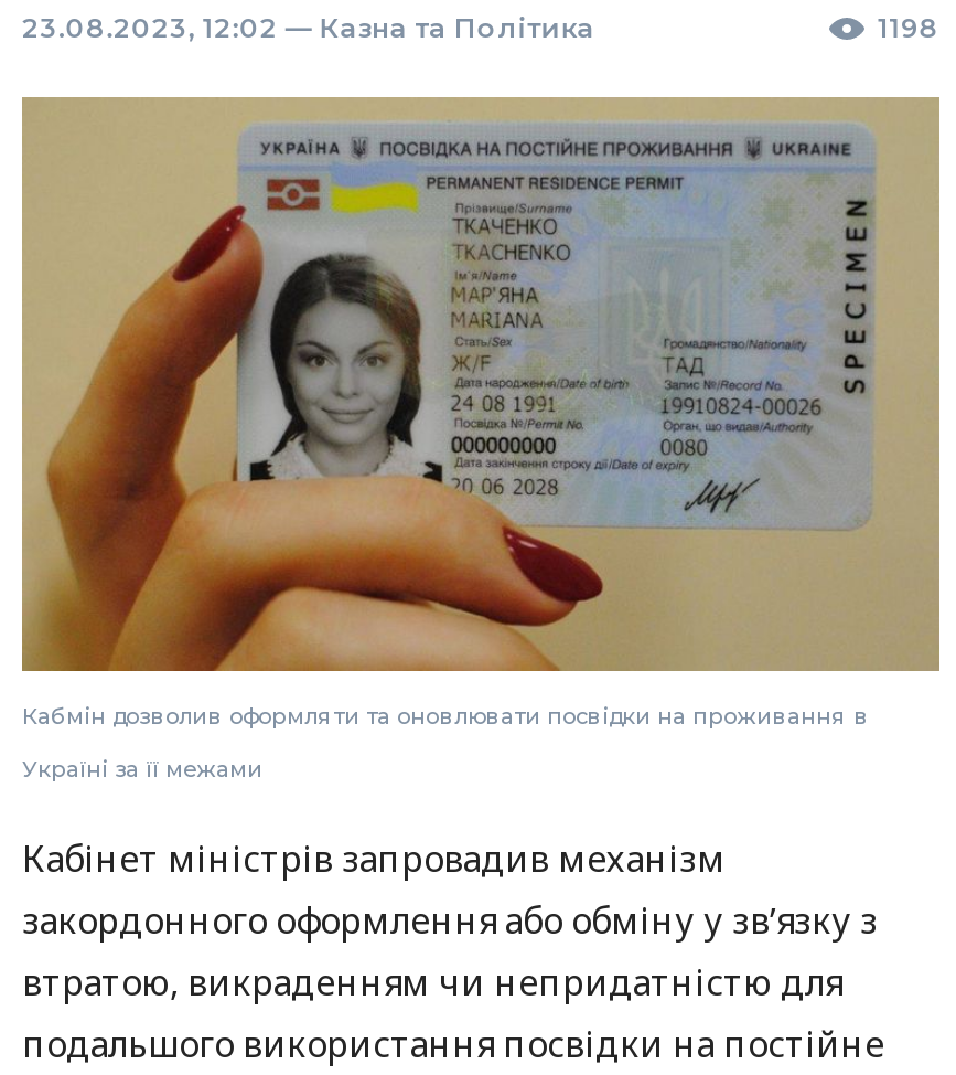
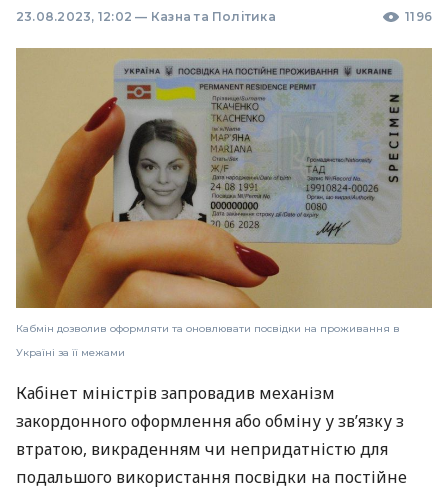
- 1198
+ 1196
